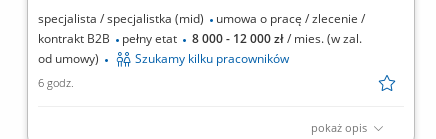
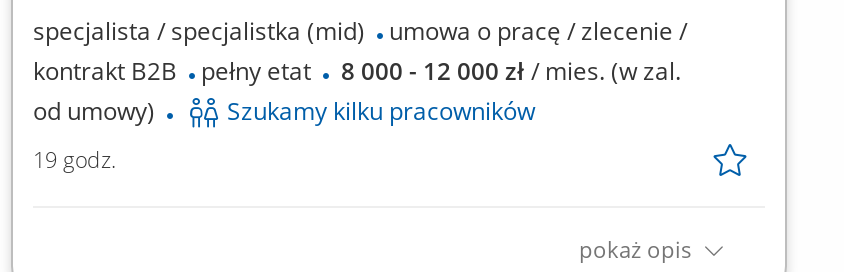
- 6 godz.
+ 19 godz.
